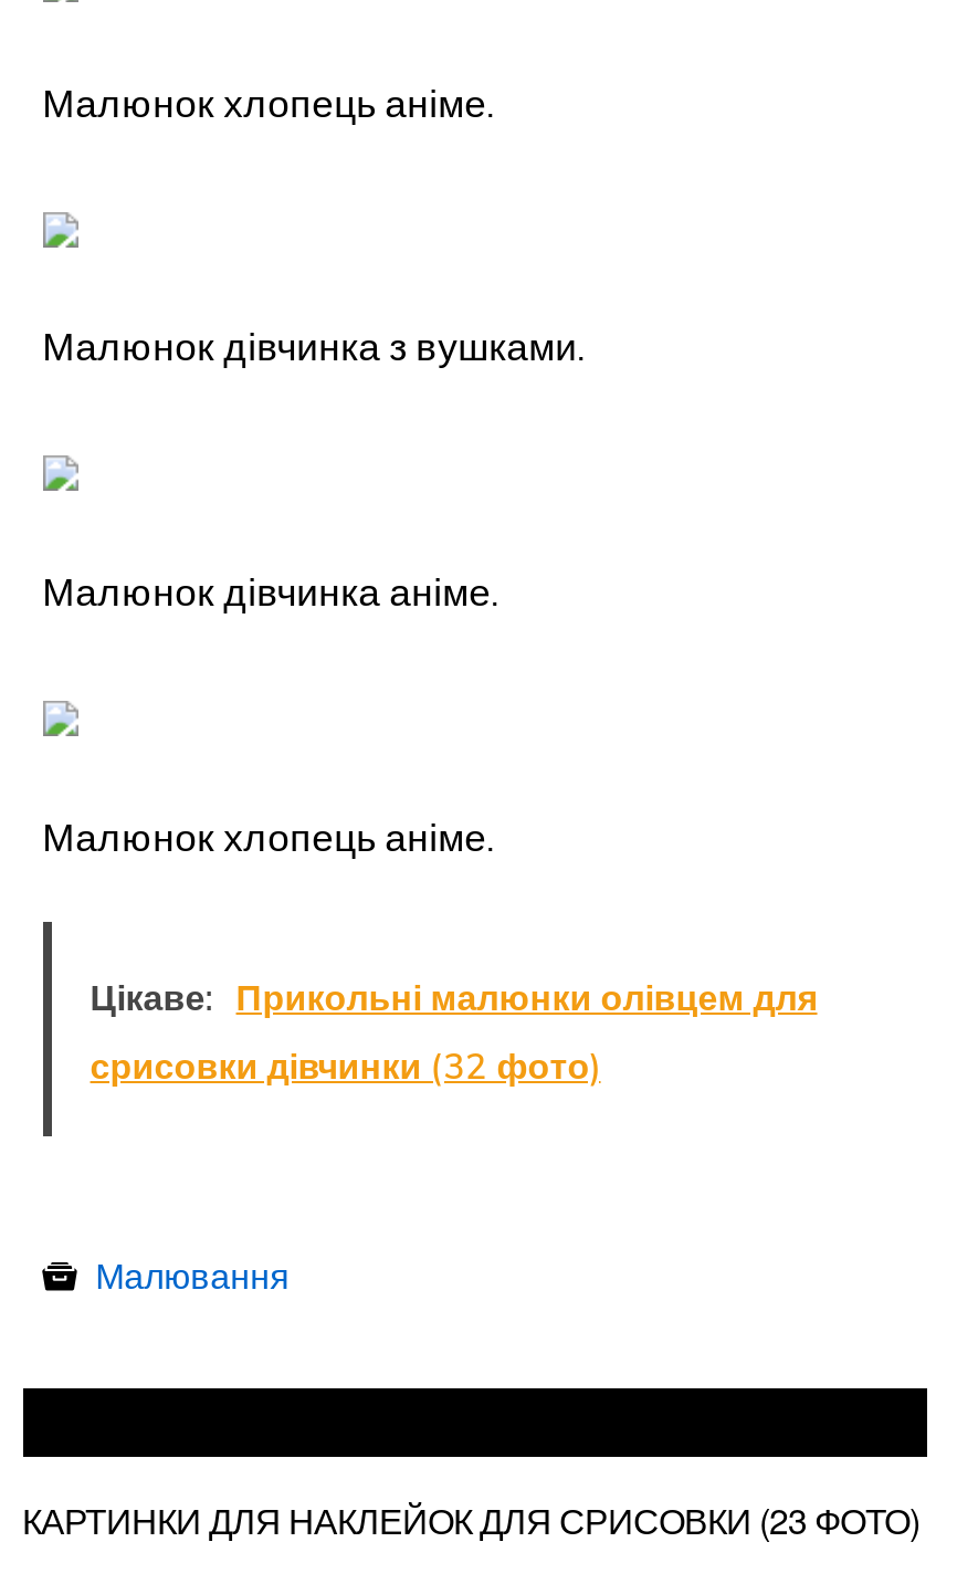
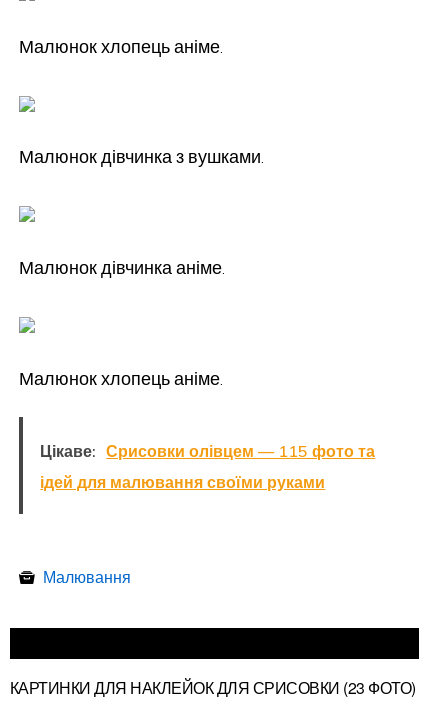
- Цікаве: Прикольні малюнки олівцем для
+ Цікаве: Срисовки олівцем — 115 фото та

- срисовки дівчинки (32 фото)
+ ідей для малювання своїми руками
